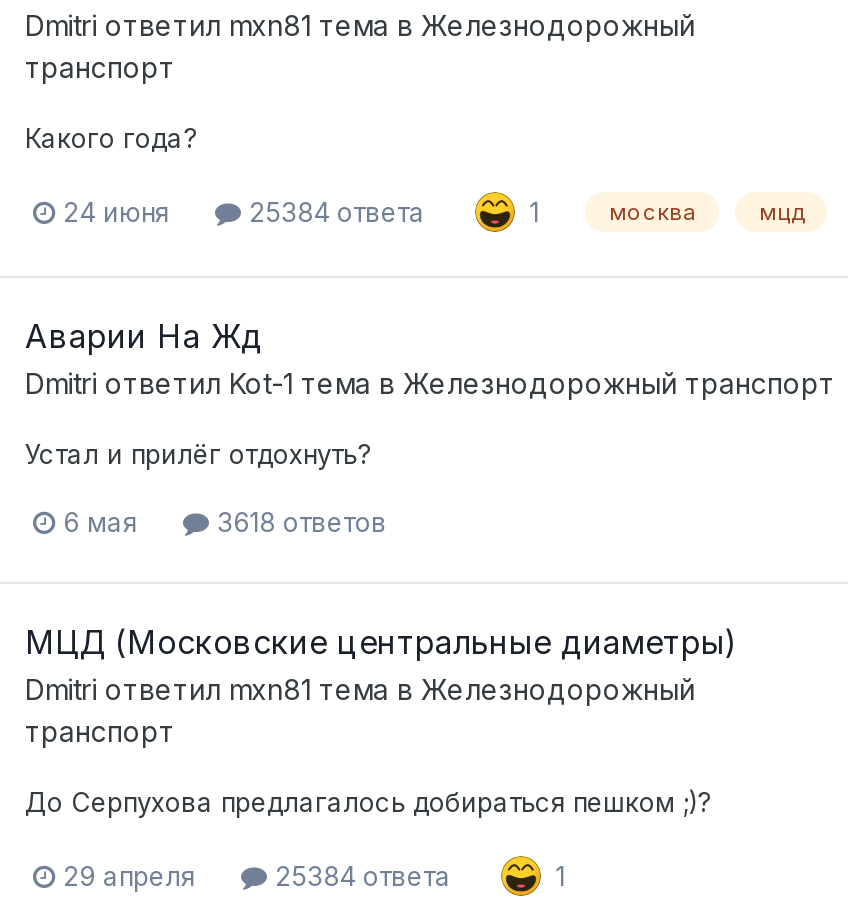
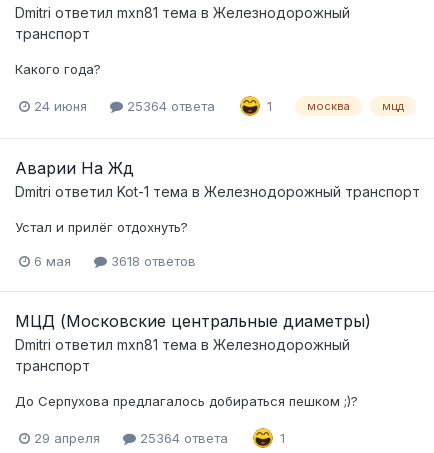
- 25384 ответа
+ 25364 ответа

- 25384 ответа
+ 25364 ответа
